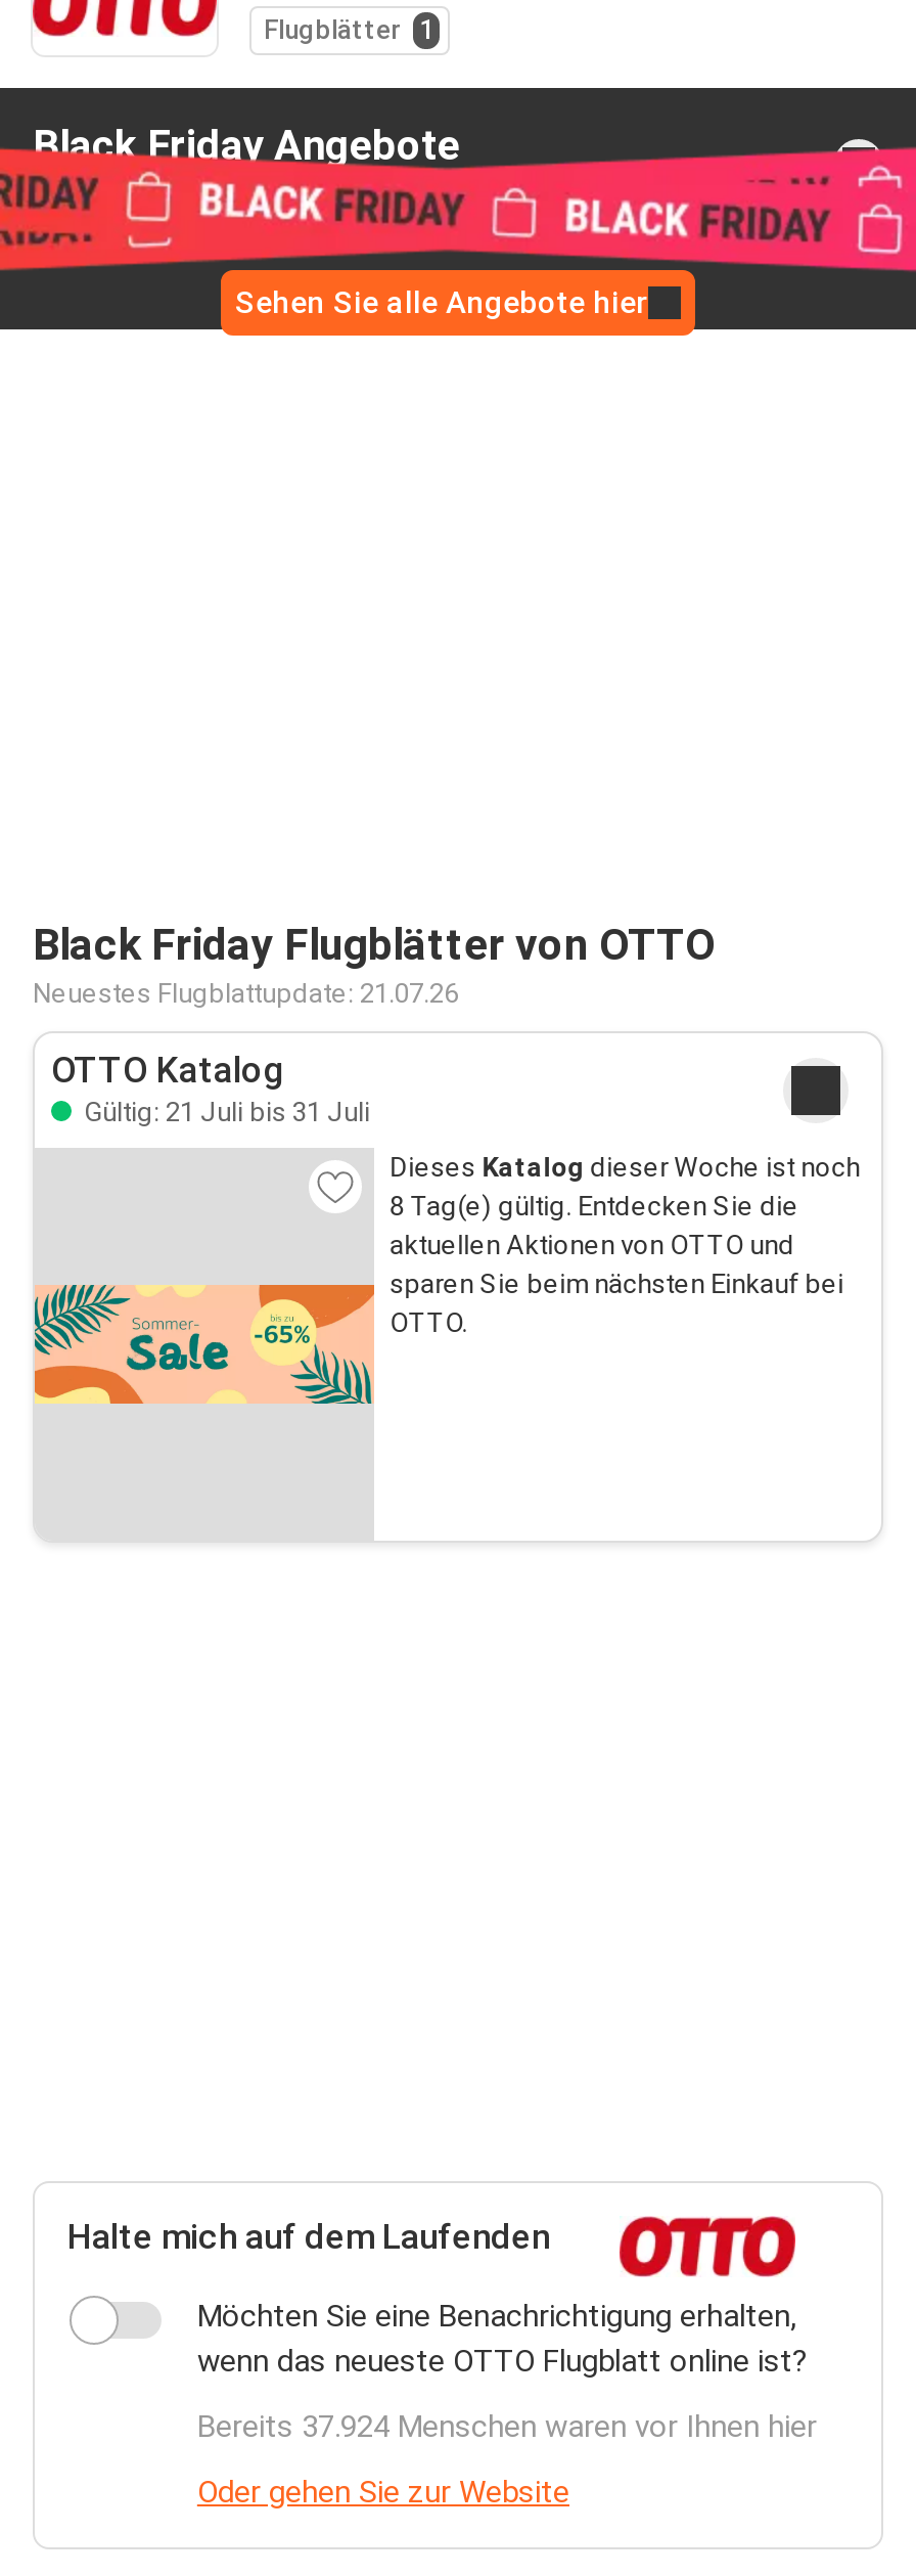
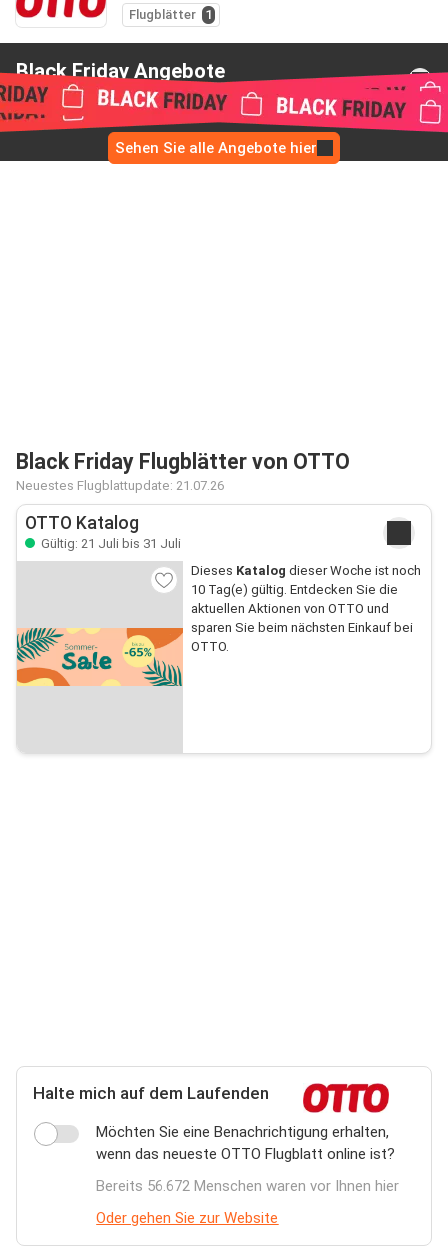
- 8 Tag(e) gültig. Entdecken Sie die
+ 10 Tag(e) gültig. Entdecken Sie die

- Bereits 37.924 Menschen waren vor Ihnen hier
+ Bereits 56.672 Menschen waren vor Ihnen hier
